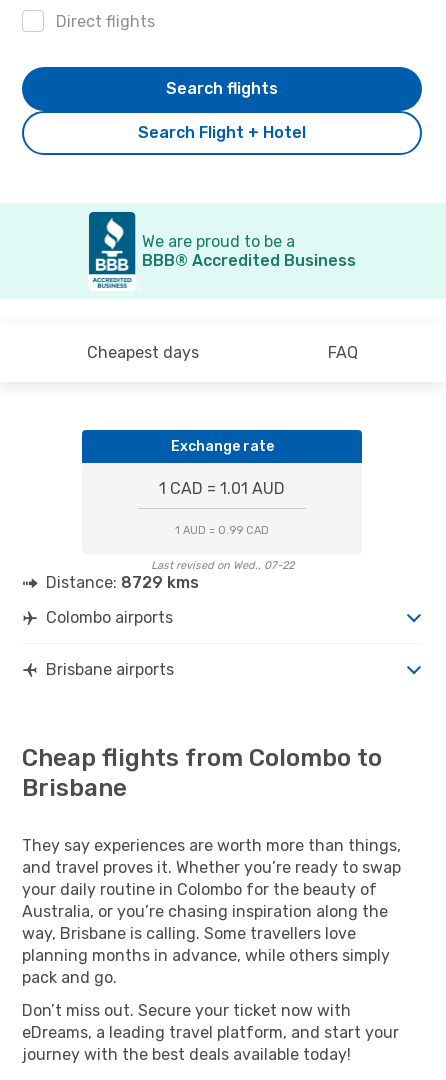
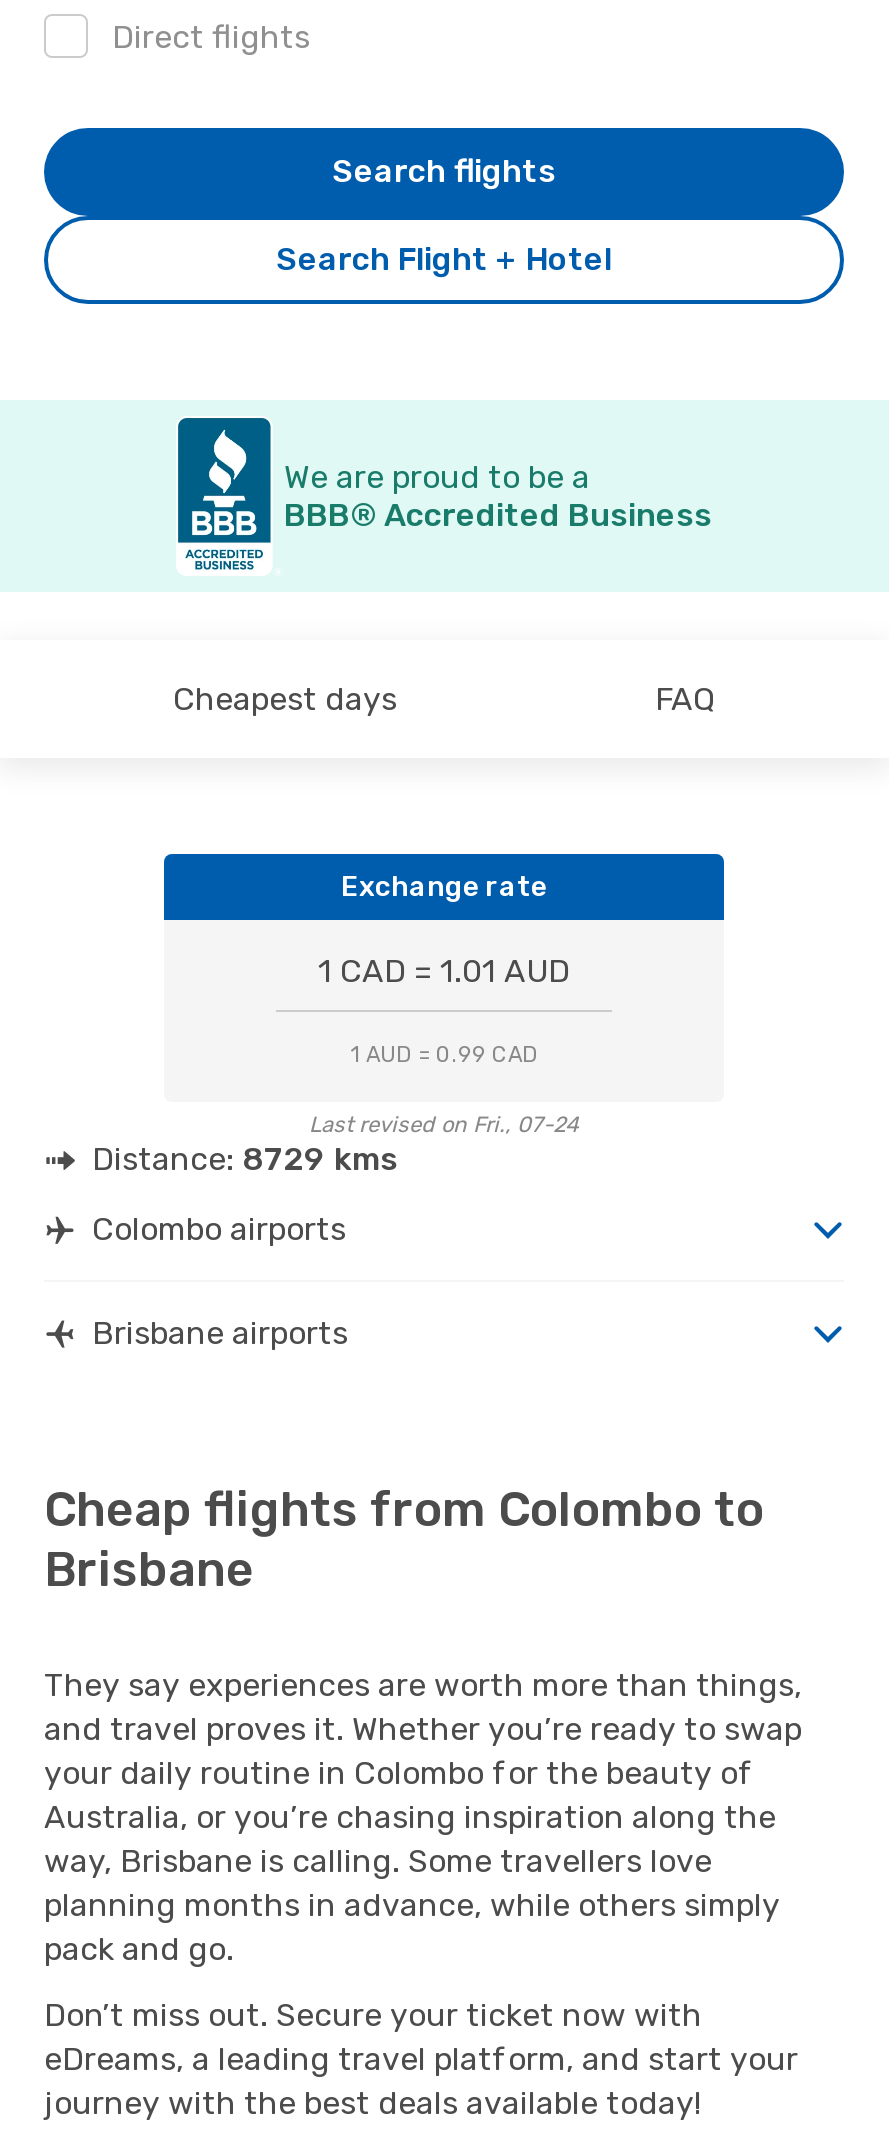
- Last revised on Wed., 07-22
+ Last revised on Fri., 07-24
